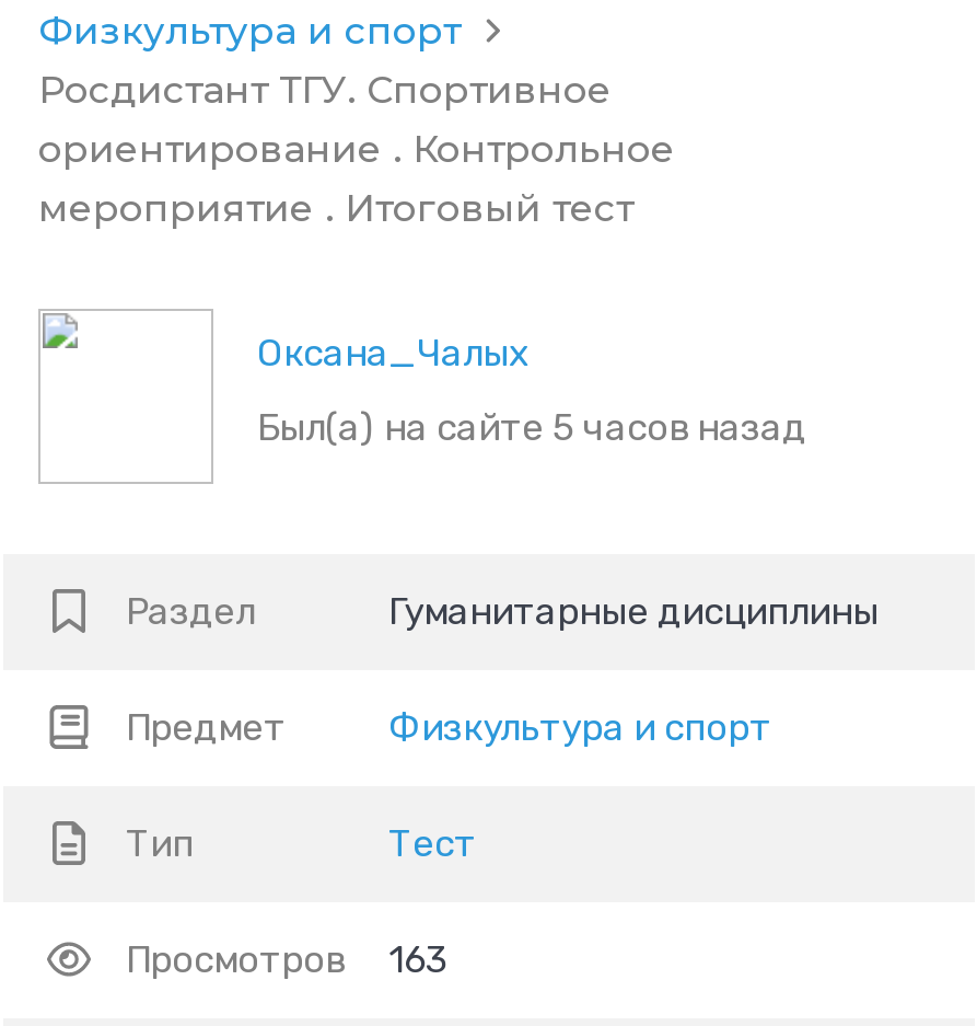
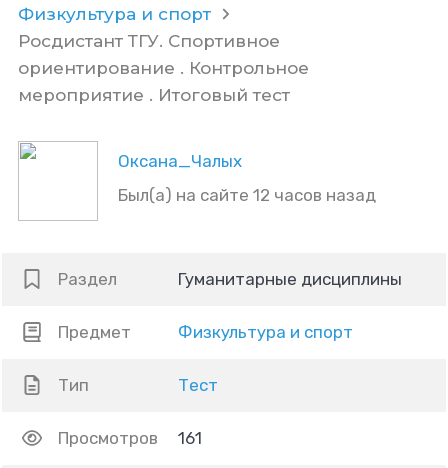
- Был(а) на сайте 5 часов назад
+ Был(а) на сайте 12 часов назад

- Просмотров 163
+ Просмотров 161
